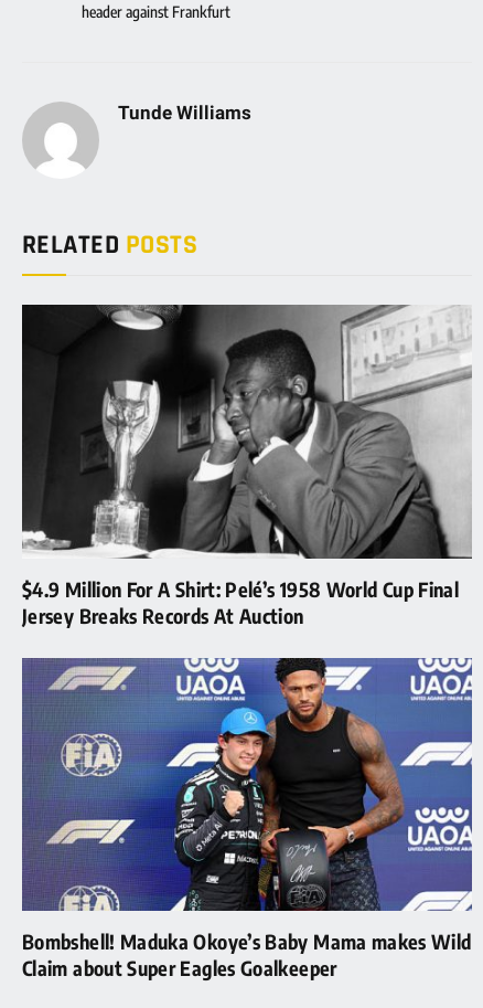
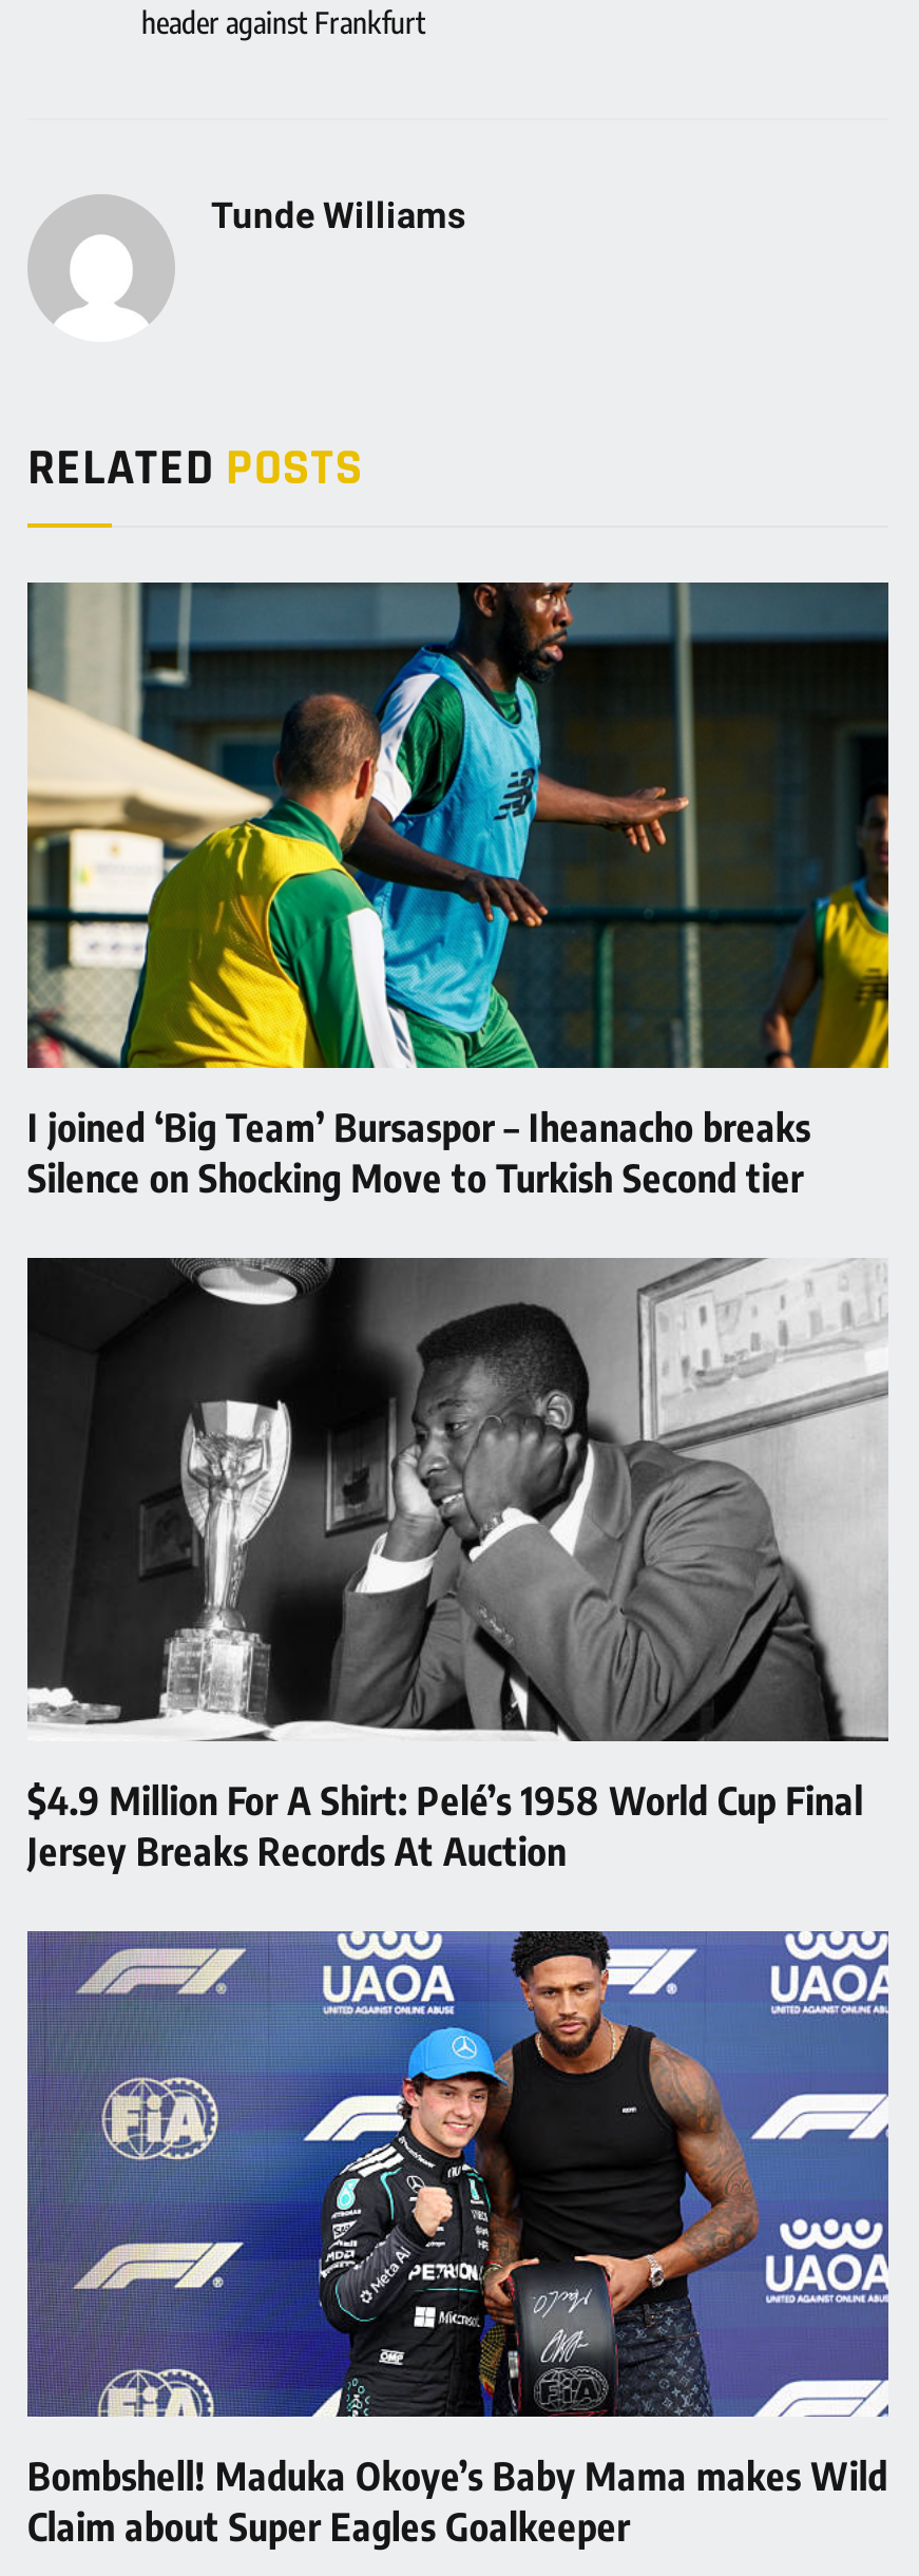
+ [image]
+ I joined ‘Big Team’ Bursaspor – Iheanacho breaks
+ Silence on Shocking Move to Turkish Second tier
